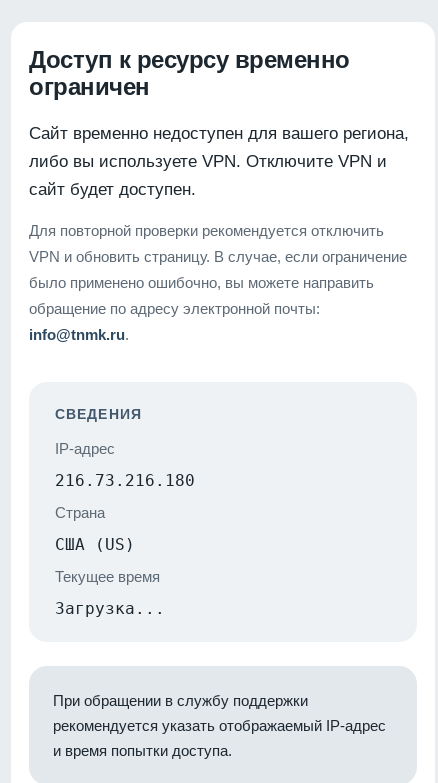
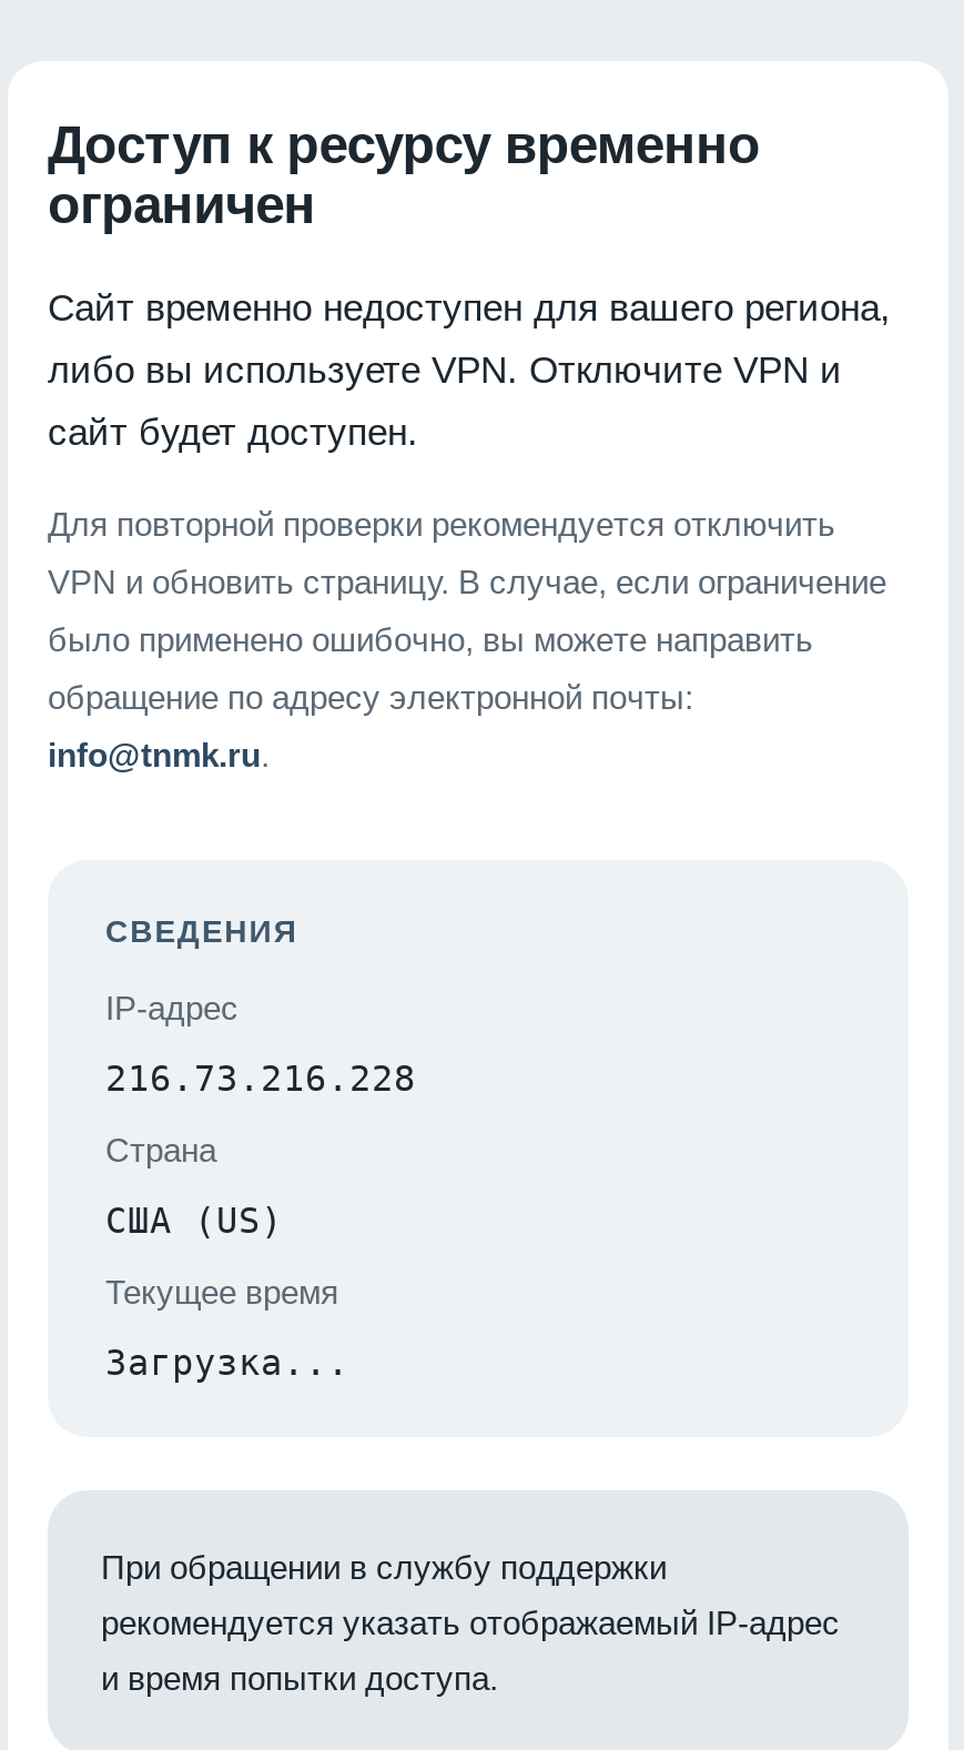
- 216.73.216.180
+ 216.73.216.228
